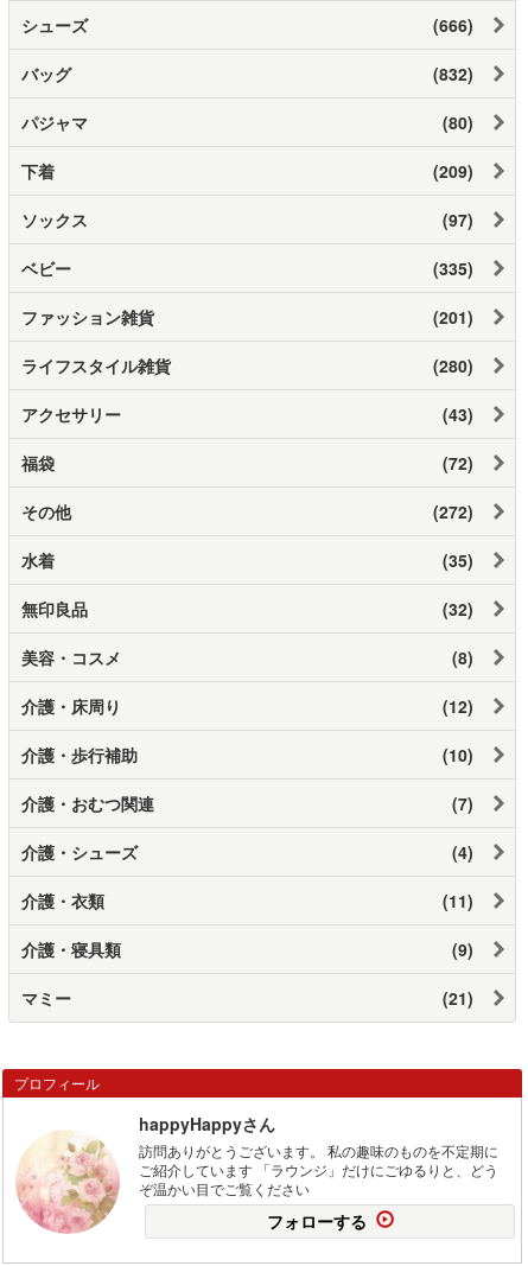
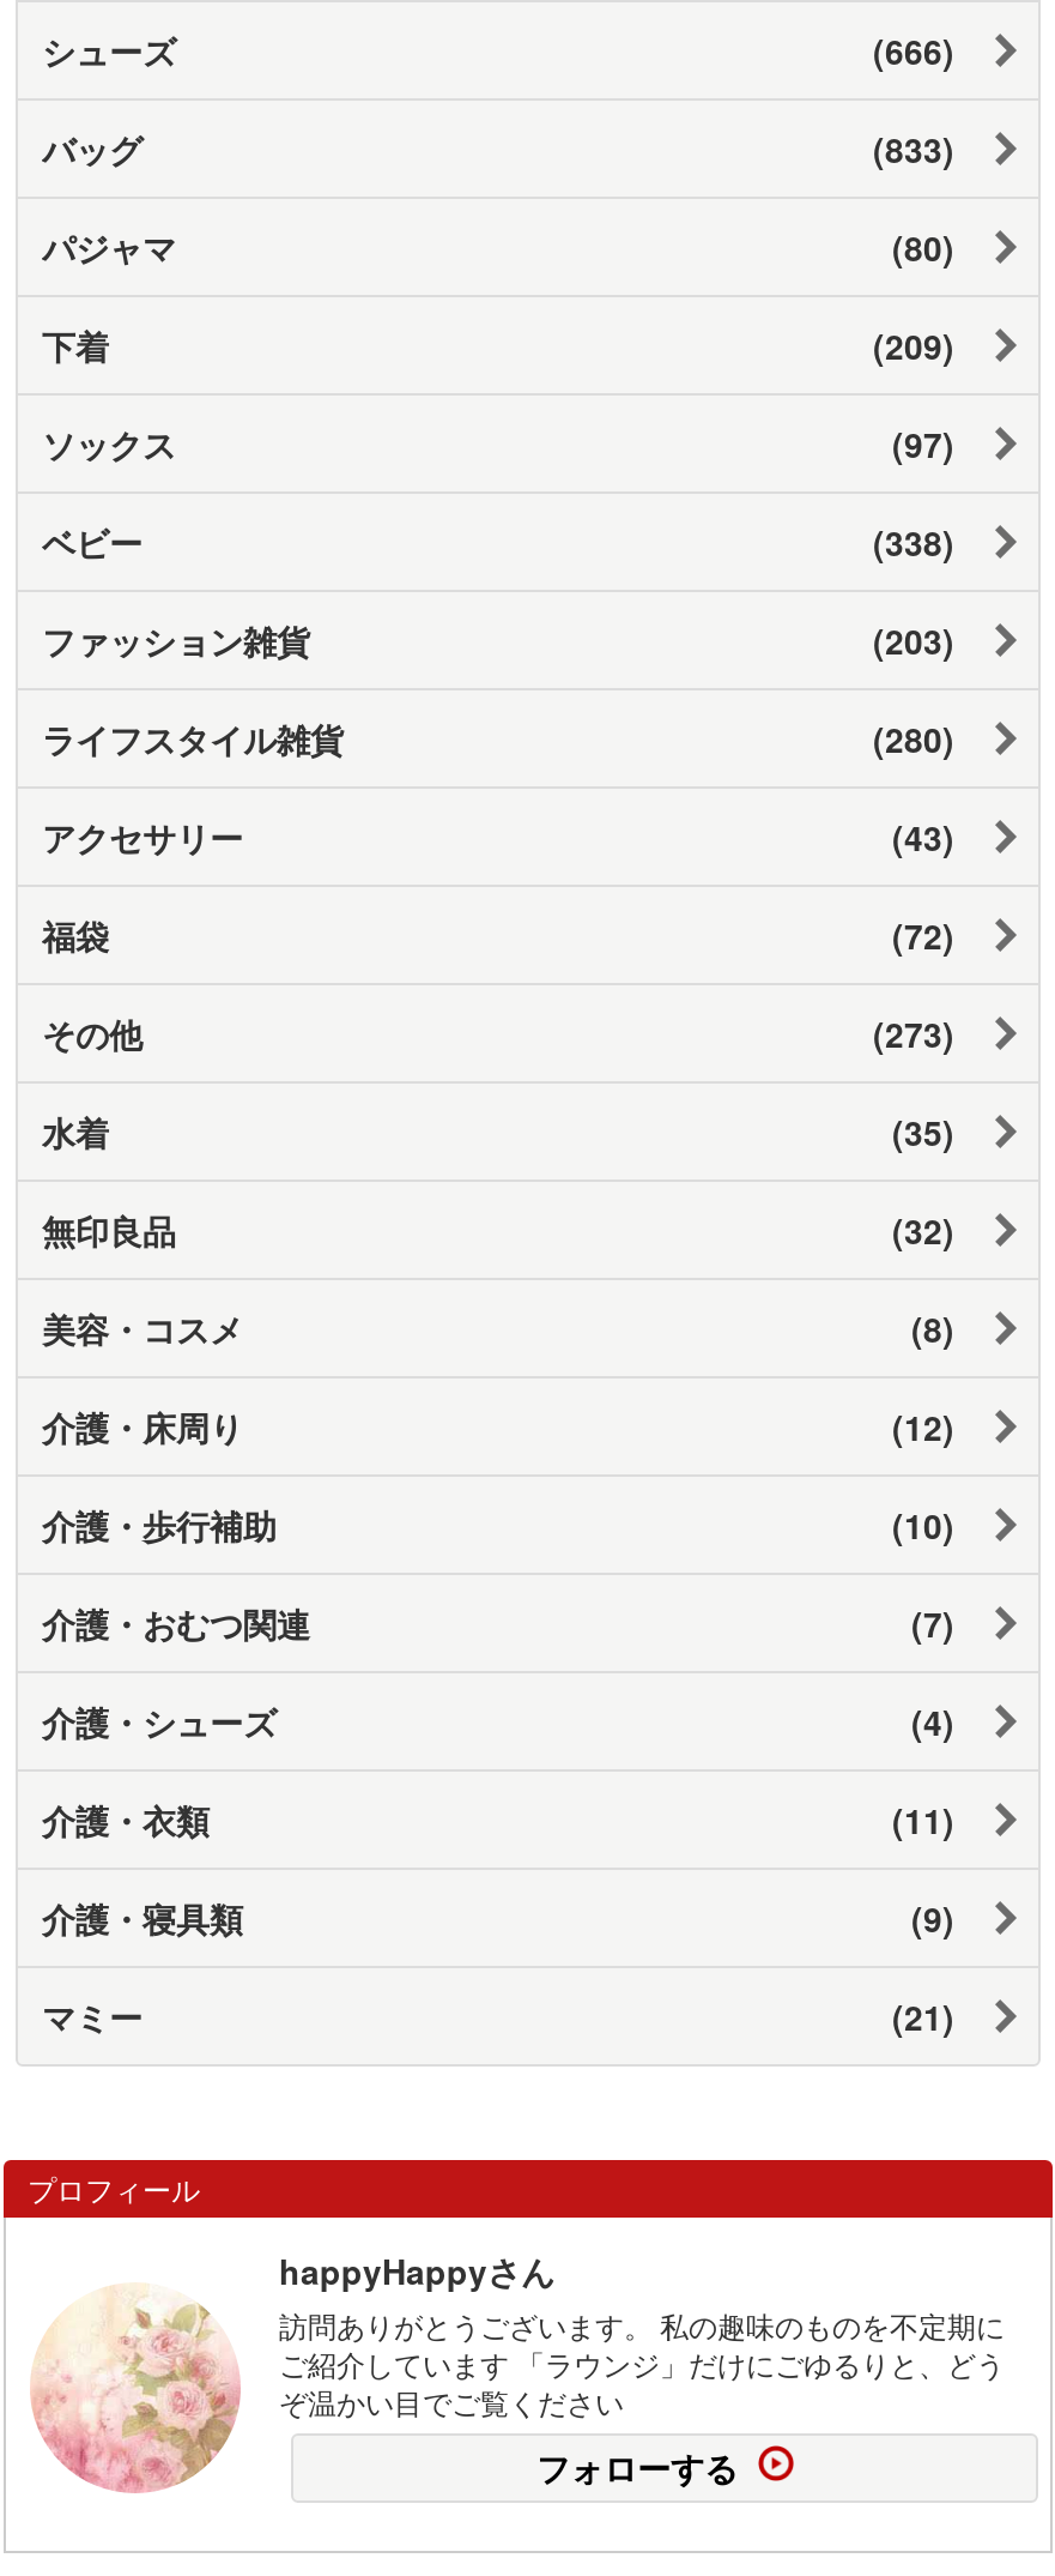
- (832)
+ (833)

- (335)
+ (338)

- (201)
+ (203)

- (272)
+ (273)
